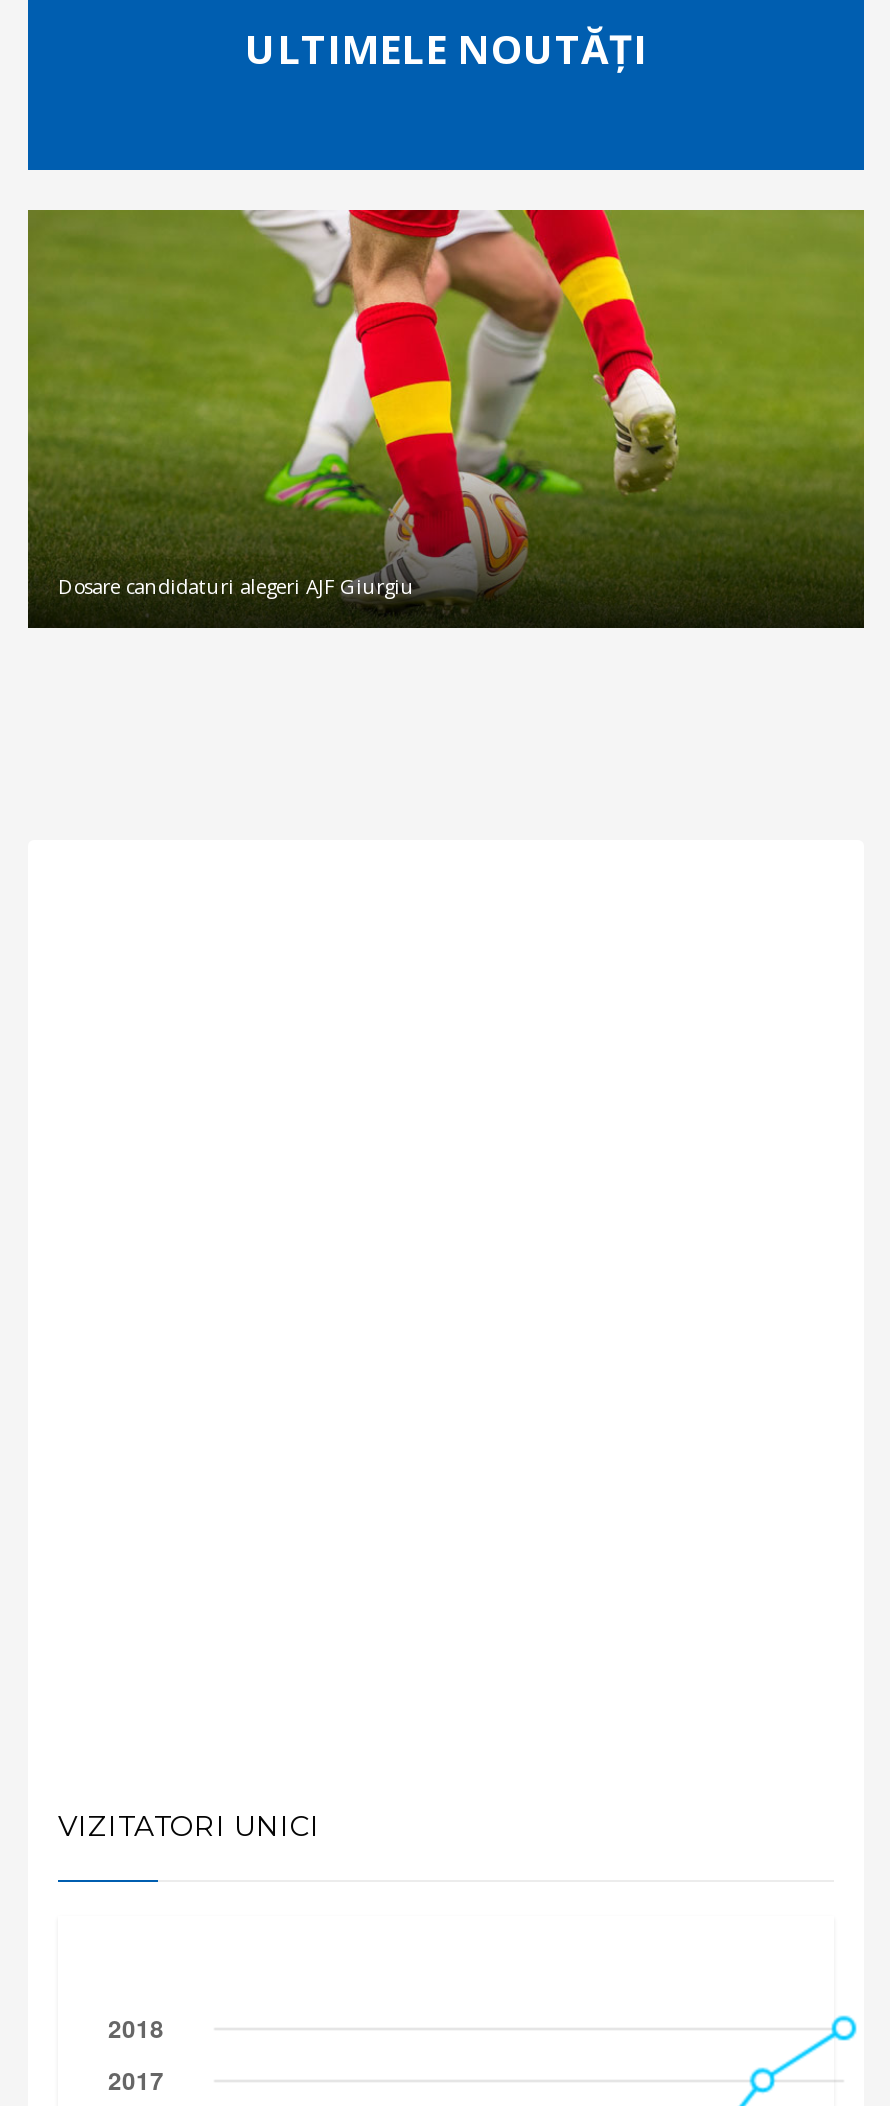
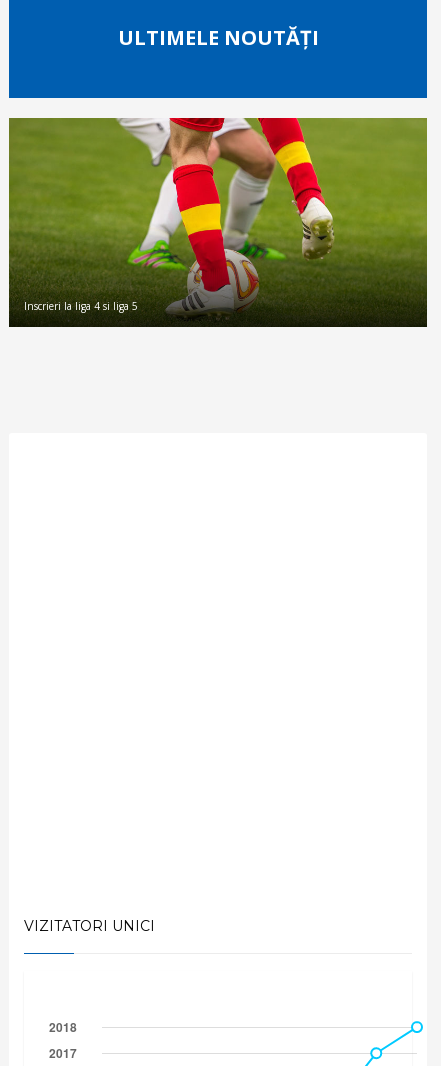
- Dosare candidaturi alegeri AJF Giurgiu
+ Inscrieri la liga 4 si liga 5
